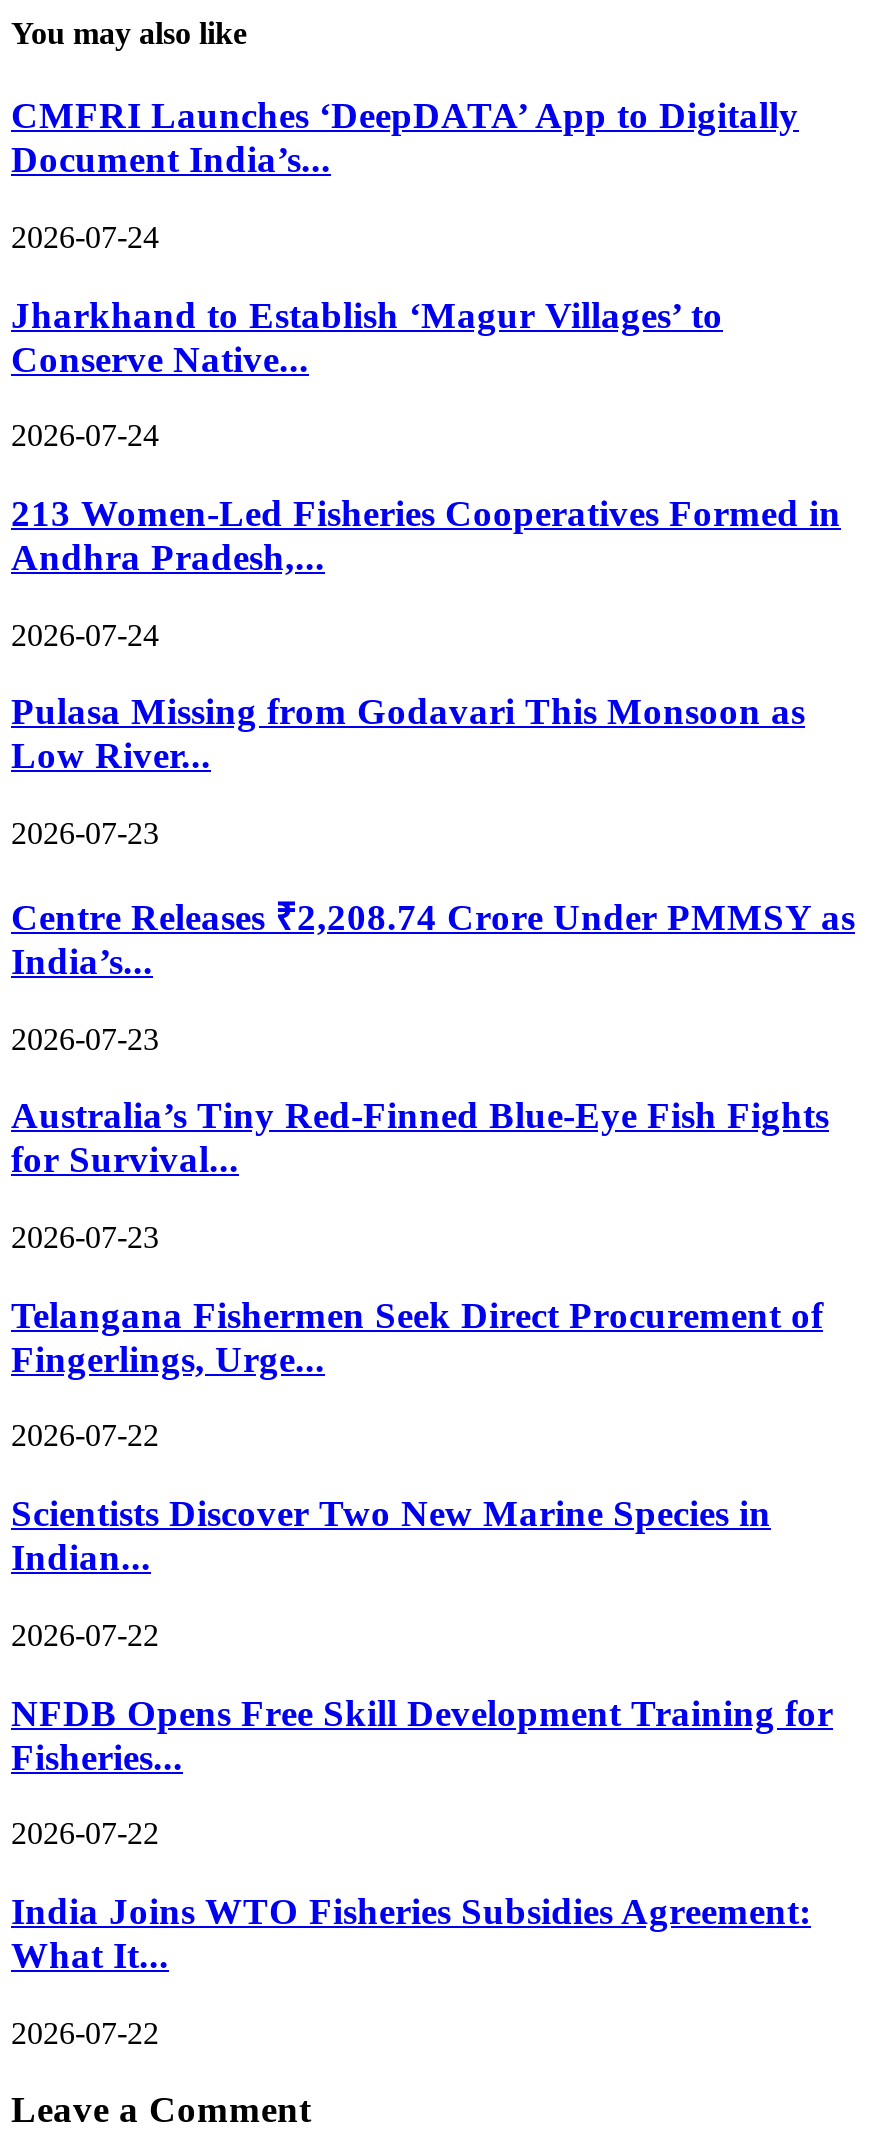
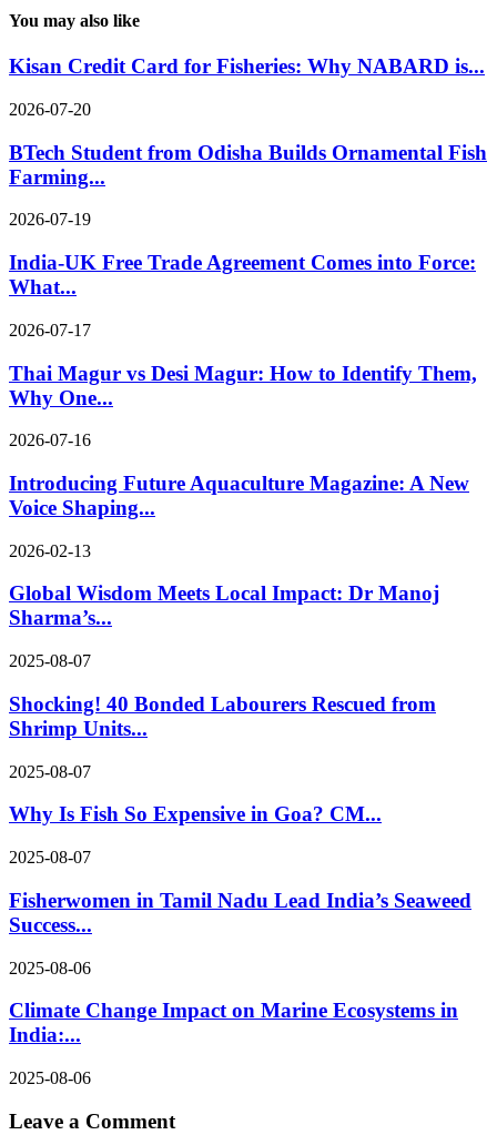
- CMFRI Launches ‘DeepDATA’ App to Digitally
- Document India’s...
+ Kisan Credit Card for Fisheries: Why NABARD is...

- 2026-07-24
+ 2026-07-20

- Jharkhand to Establish ‘Magur Villages’ to
- Conserve Native...
+ BTech Student from Odisha Builds Ornamental Fish
+ Farming...

- 2026-07-24
+ 2026-07-19

- 213 Women-Led Fisheries Cooperatives Formed in
- Andhra Pradesh,...
+ India-UK Free Trade Agreement Comes into Force:
+ What...

- 2026-07-24
+ 2026-07-17

- Pulasa Missing from Godavari This Monsoon as
- Low River...
+ Thai Magur vs Desi Magur: How to Identify Them,
+ Why One...

- 2026-07-23
+ 2026-07-16

- Centre Releases ₹2,208.74 Crore Under PMMSY as
- India’s...
+ Introducing Future Aquaculture Magazine: A New
+ Voice Shaping...

- 2026-07-23
+ 2026-02-13

- Australia’s Tiny Red-Finned Blue-Eye Fish Fights
- for Survival...
+ Global Wisdom Meets Local Impact: Dr Manoj
+ Sharma’s...

- 2026-07-23
+ 2025-08-07

- Telangana Fishermen Seek Direct Procurement of
- Fingerlings, Urge...
+ Shocking! 40 Bonded Labourers Rescued from
+ Shrimp Units...

- 2026-07-22
+ 2025-08-07

- Scientists Discover Two New Marine Species in
- Indian...
+ Why Is Fish So Expensive in Goa? CM...

- 2026-07-22
+ 2025-08-07

- NFDB Opens Free Skill Development Training for
- Fisheries...
+ Fisherwomen in Tamil Nadu Lead India’s Seaweed
+ Success...

- 2026-07-22
+ 2025-08-06

- India Joins WTO Fisheries Subsidies Agreement:
- What It...
+ Climate Change Impact on Marine Ecosystems in
+ India:...

- 2026-07-22
+ 2025-08-06
